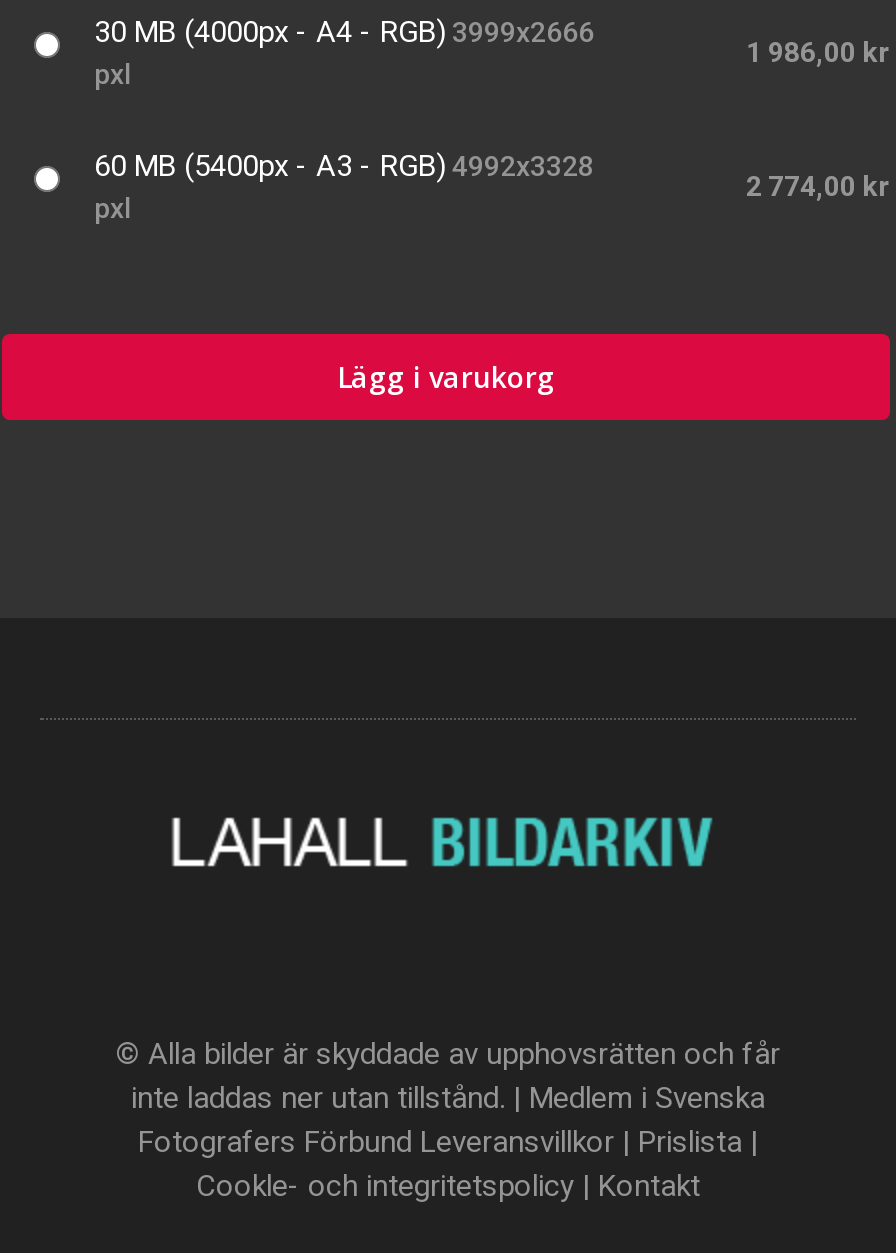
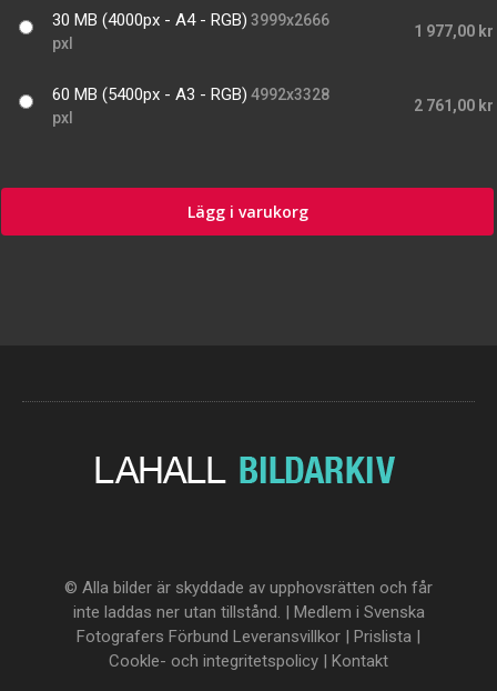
- 1 986,00 kr
+ 1 977,00 kr

- 2 774,00 kr
+ 2 761,00 kr
